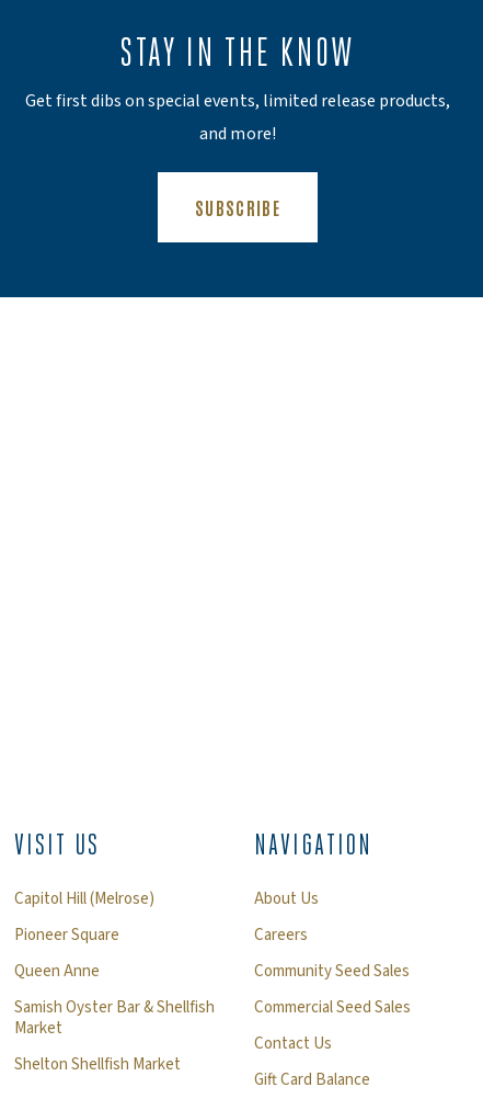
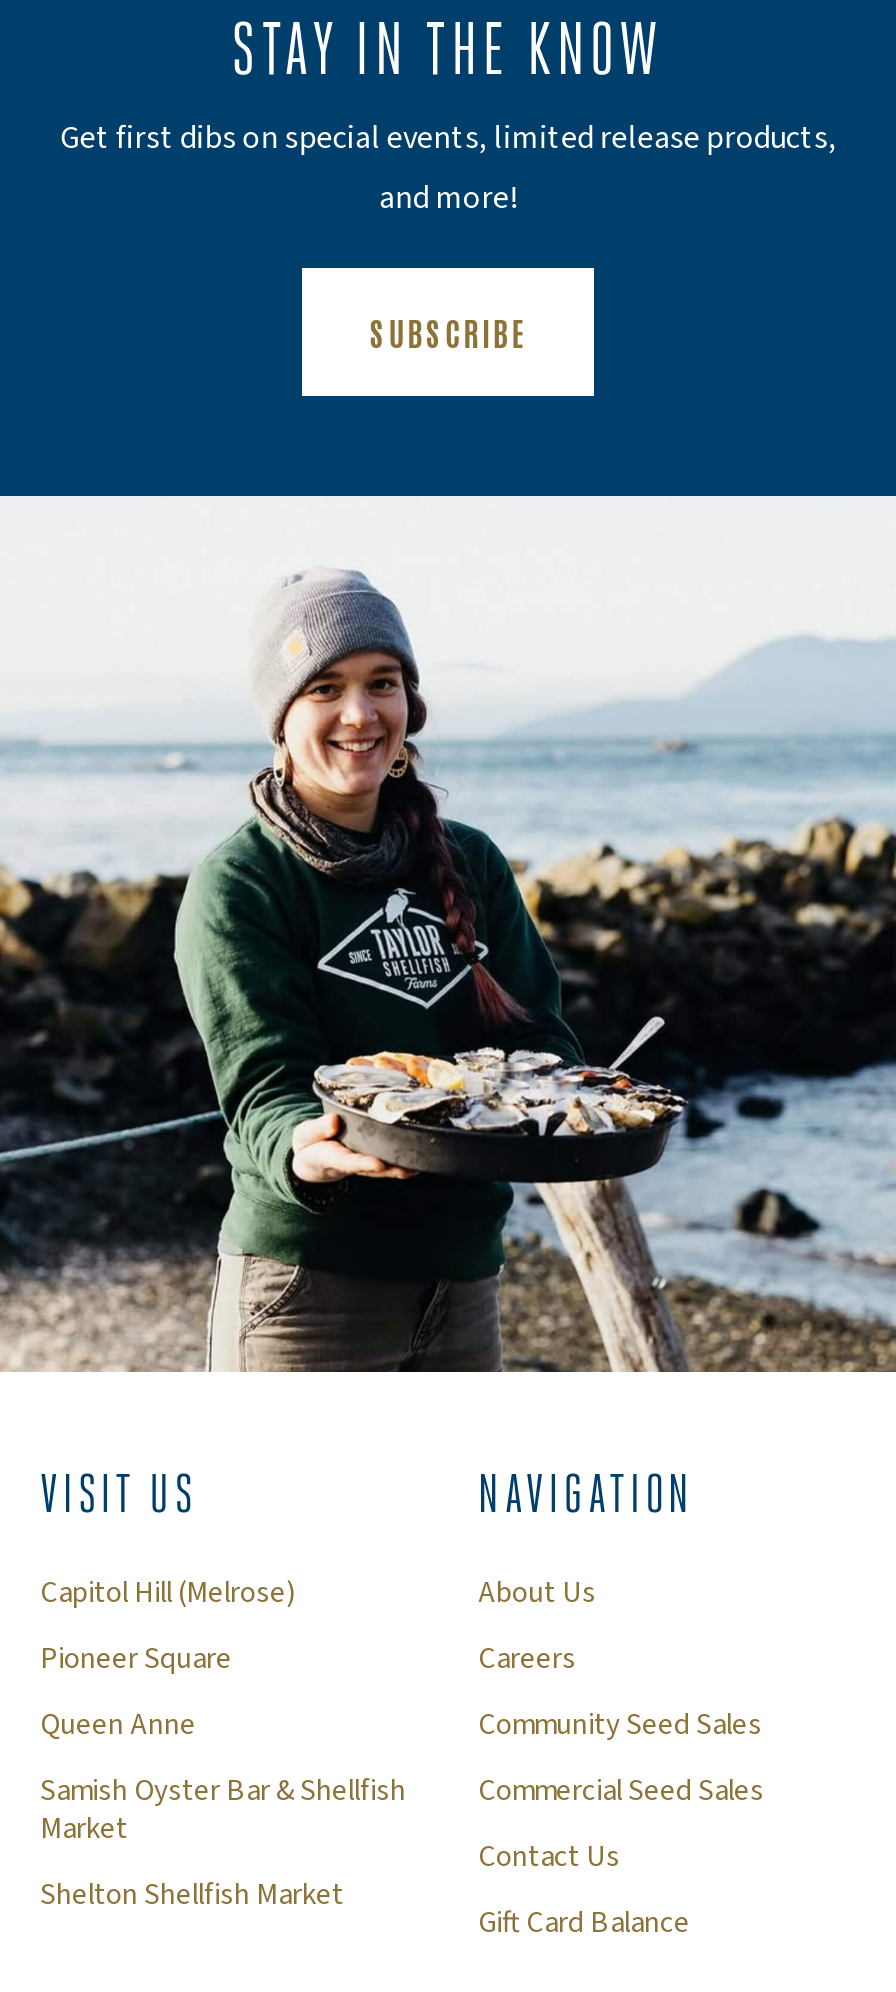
+ [image]
